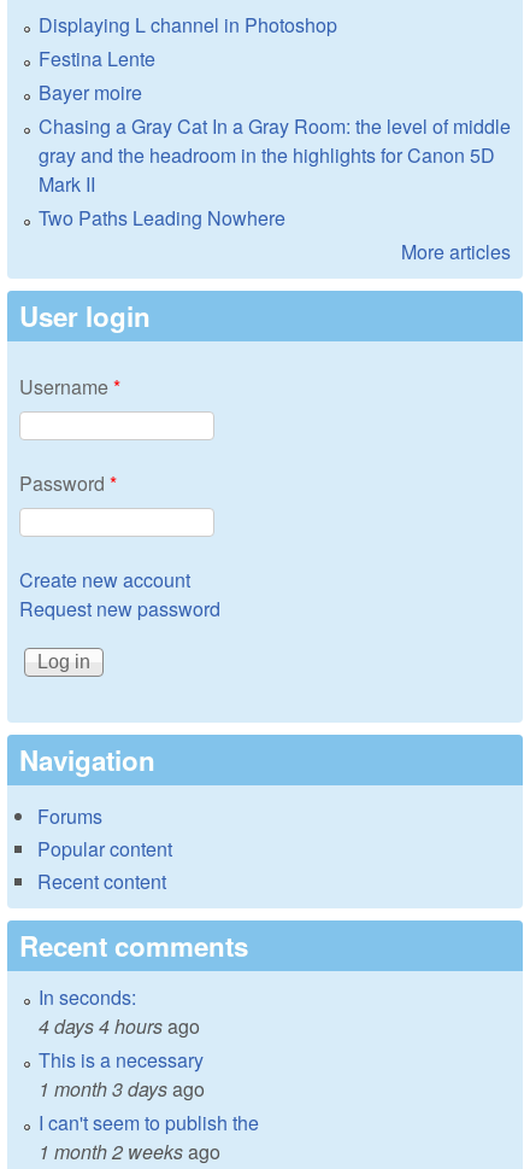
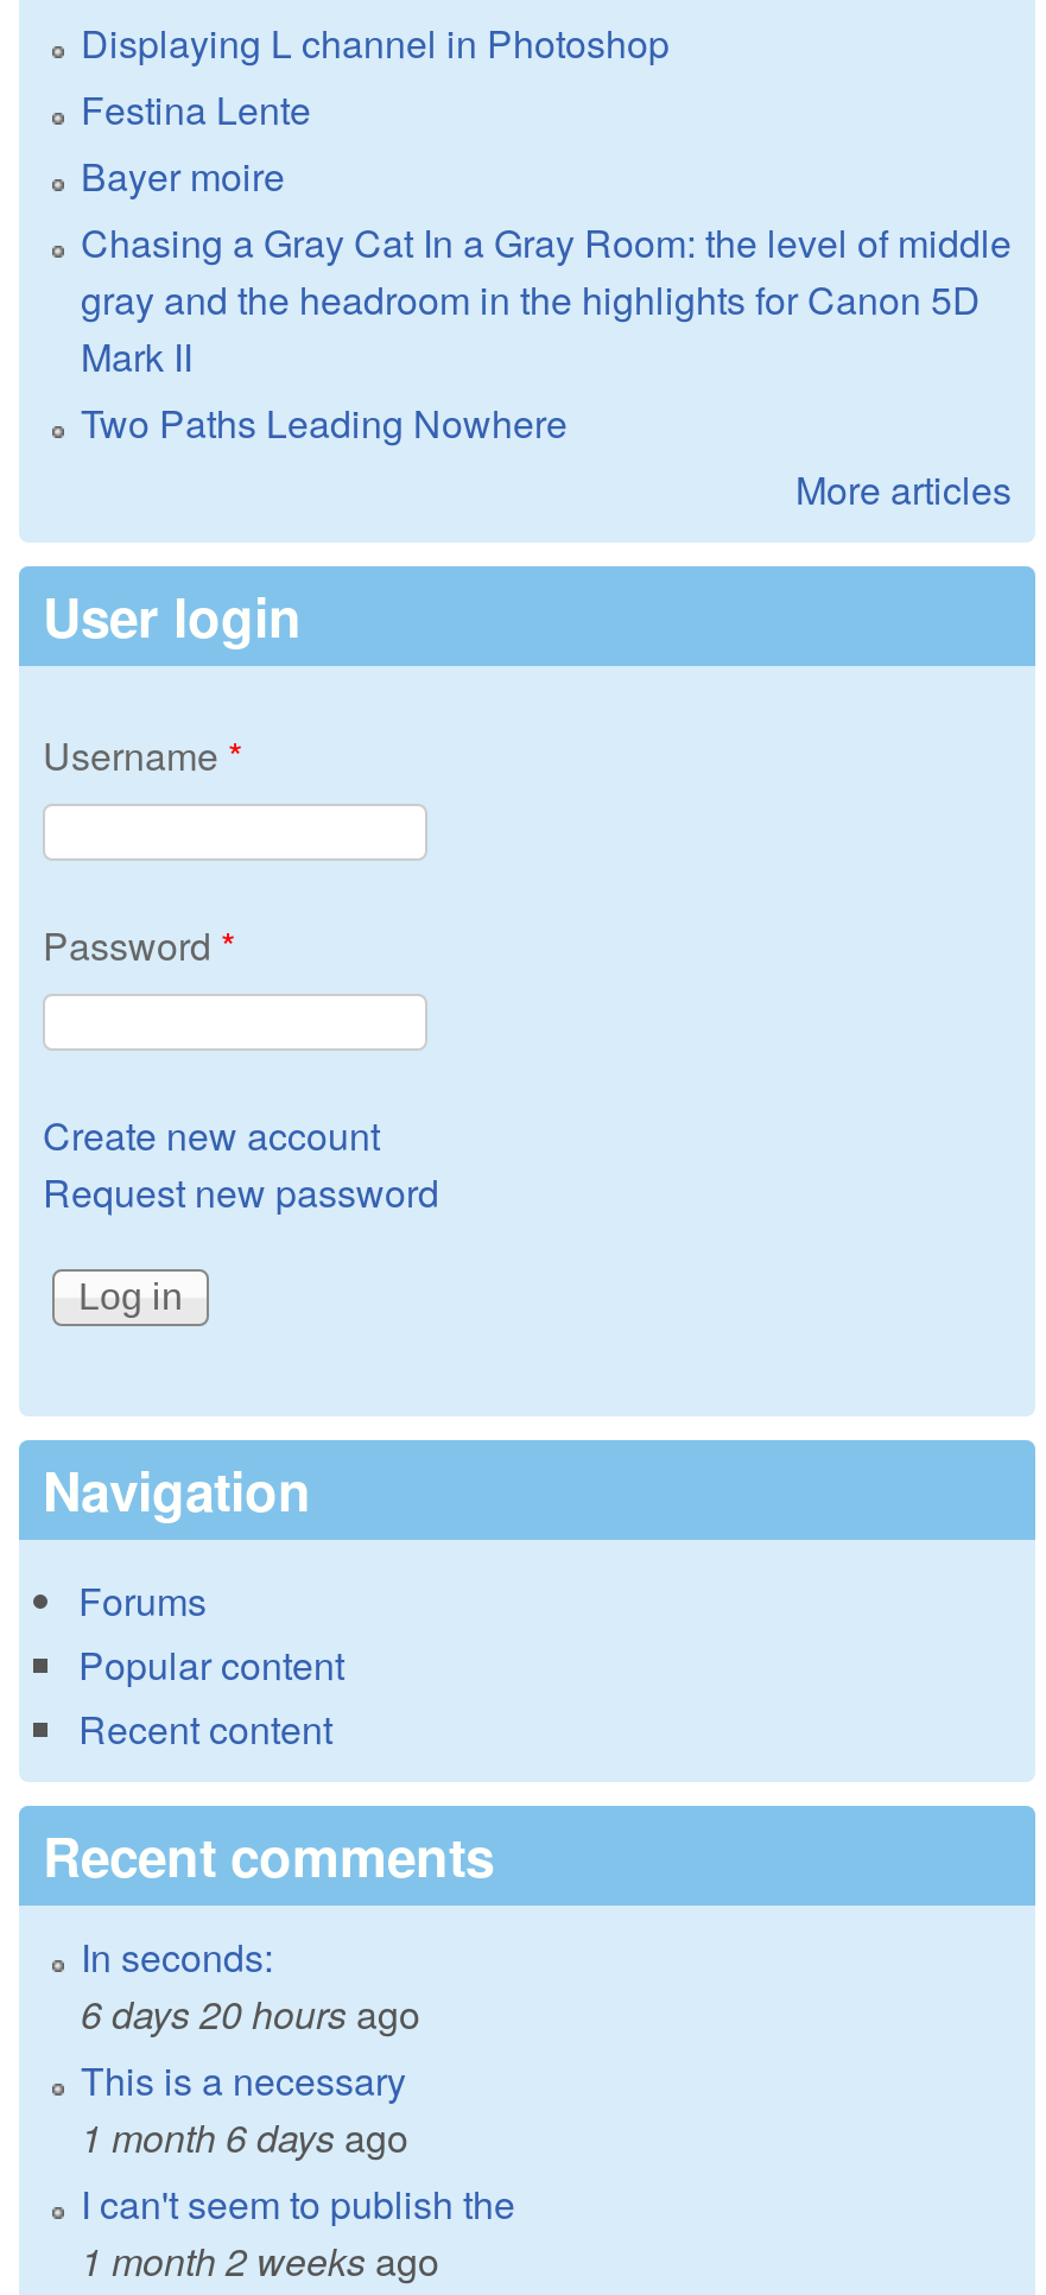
- 4 days 4 hours ago
+ 6 days 20 hours ago

- 1 month 3 days ago
+ 1 month 6 days ago
